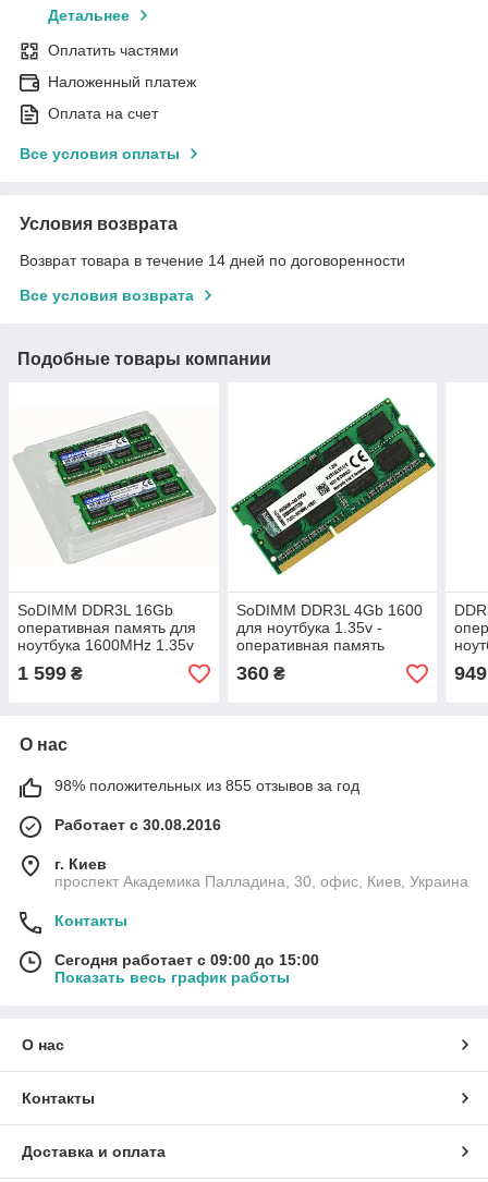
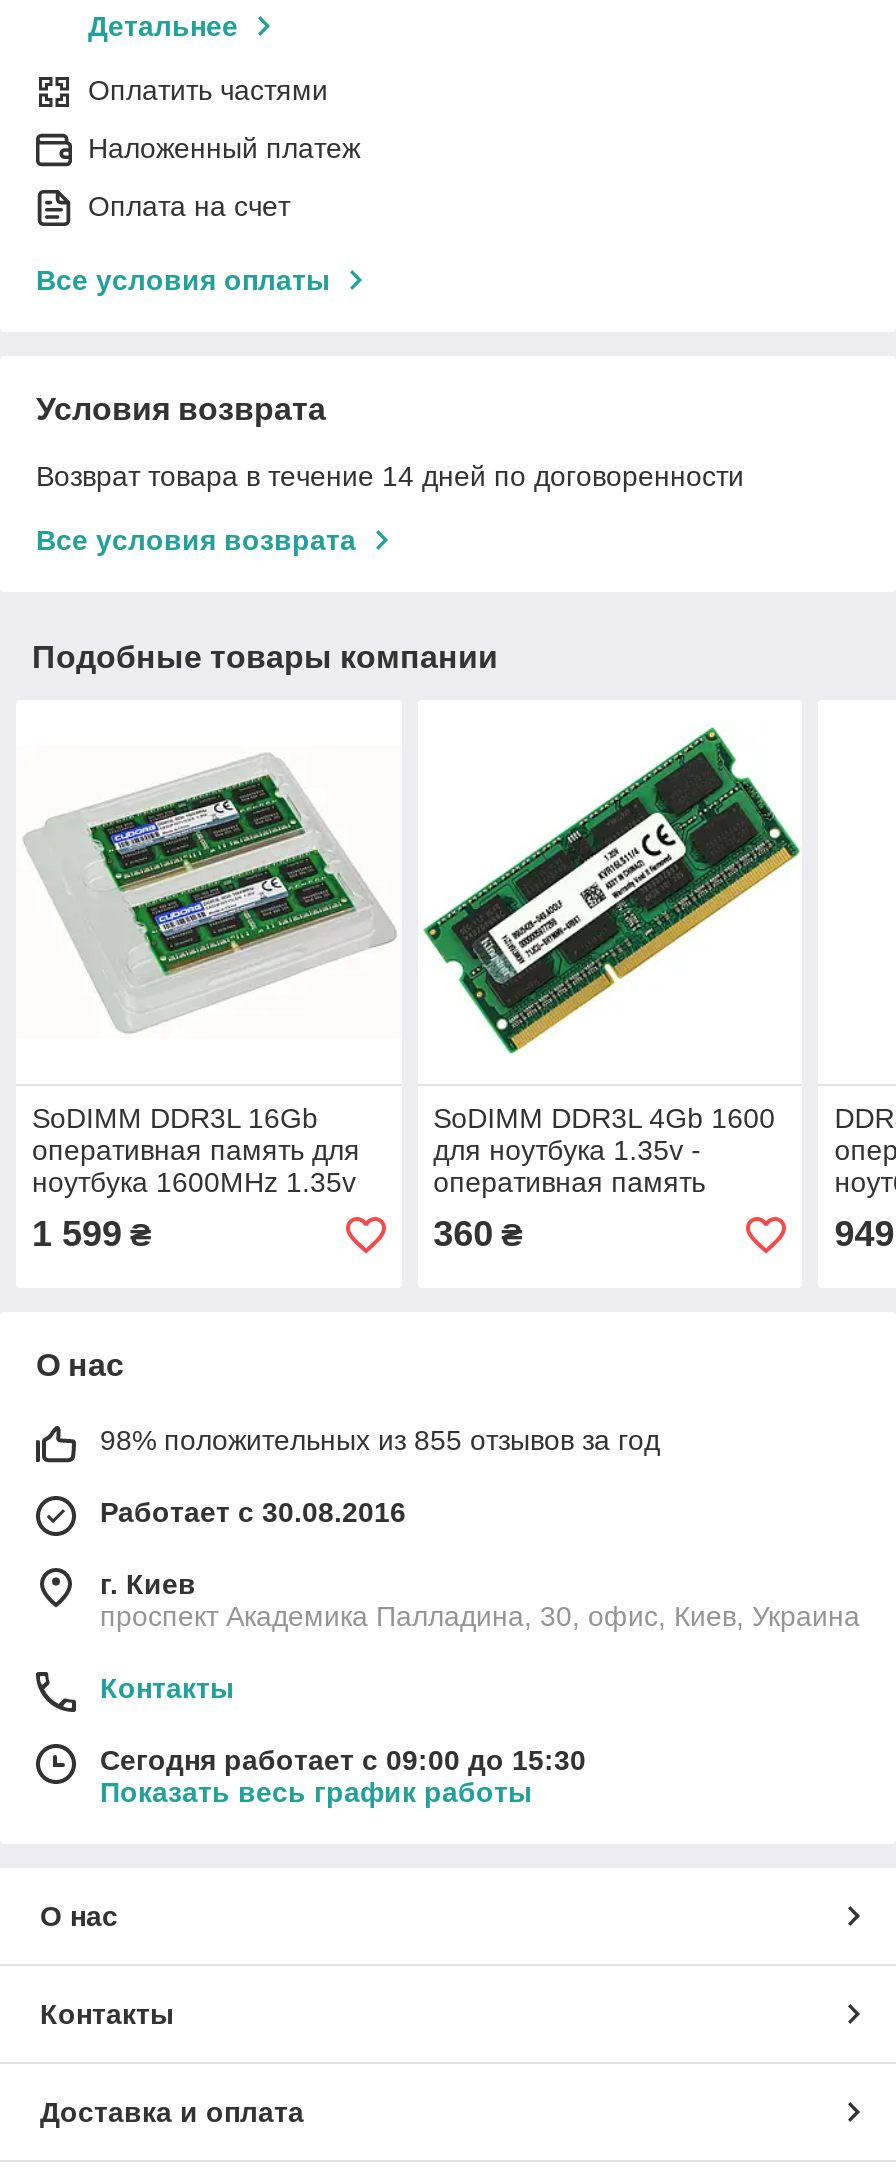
- Сегодня работает с 09:00 до 15:00
+ Сегодня работает с 09:00 до 15:30
